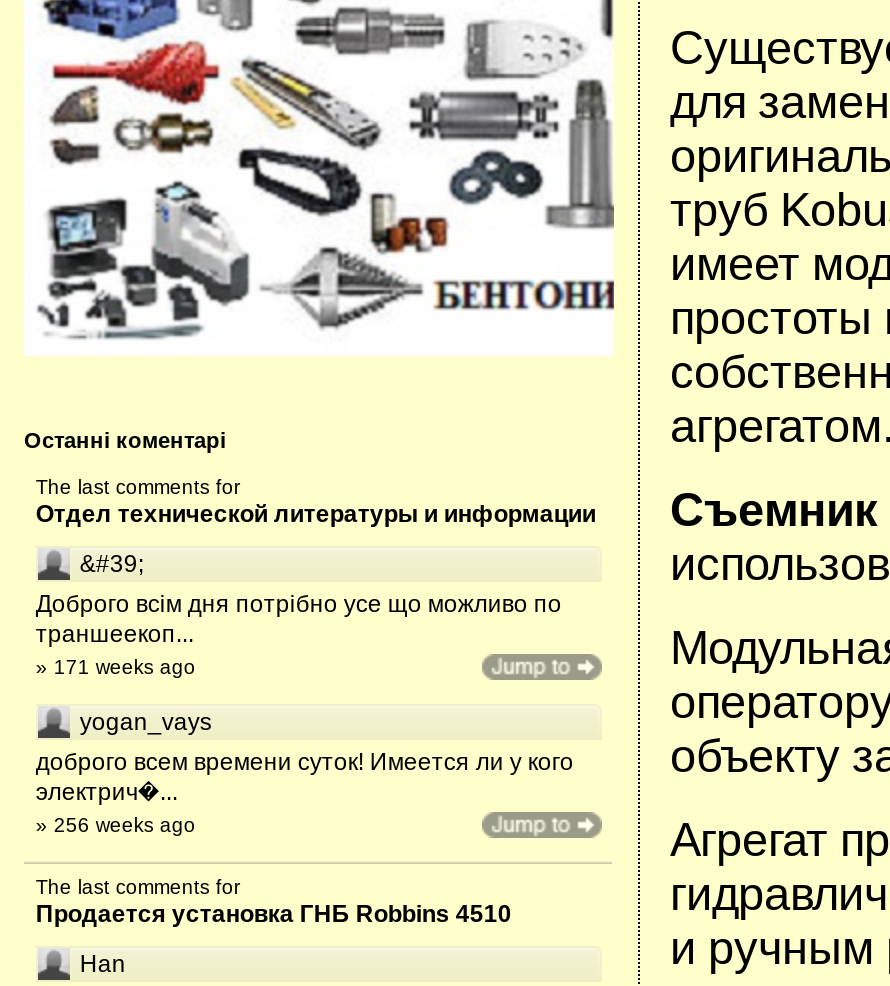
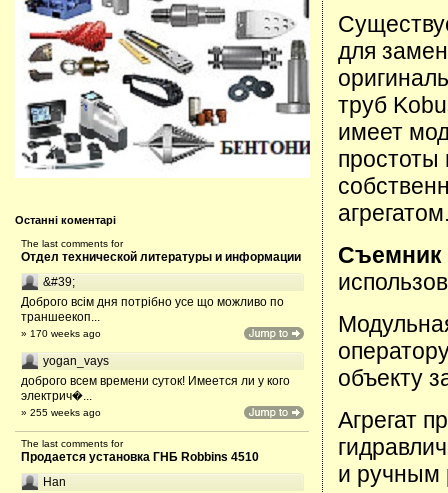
- » 171 weeks ago
+ » 170 weeks ago

- » 256 weeks ago
+ » 255 weeks ago
